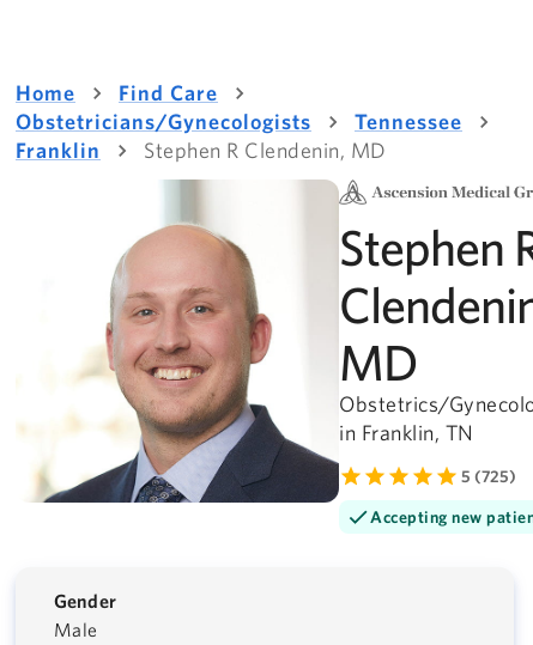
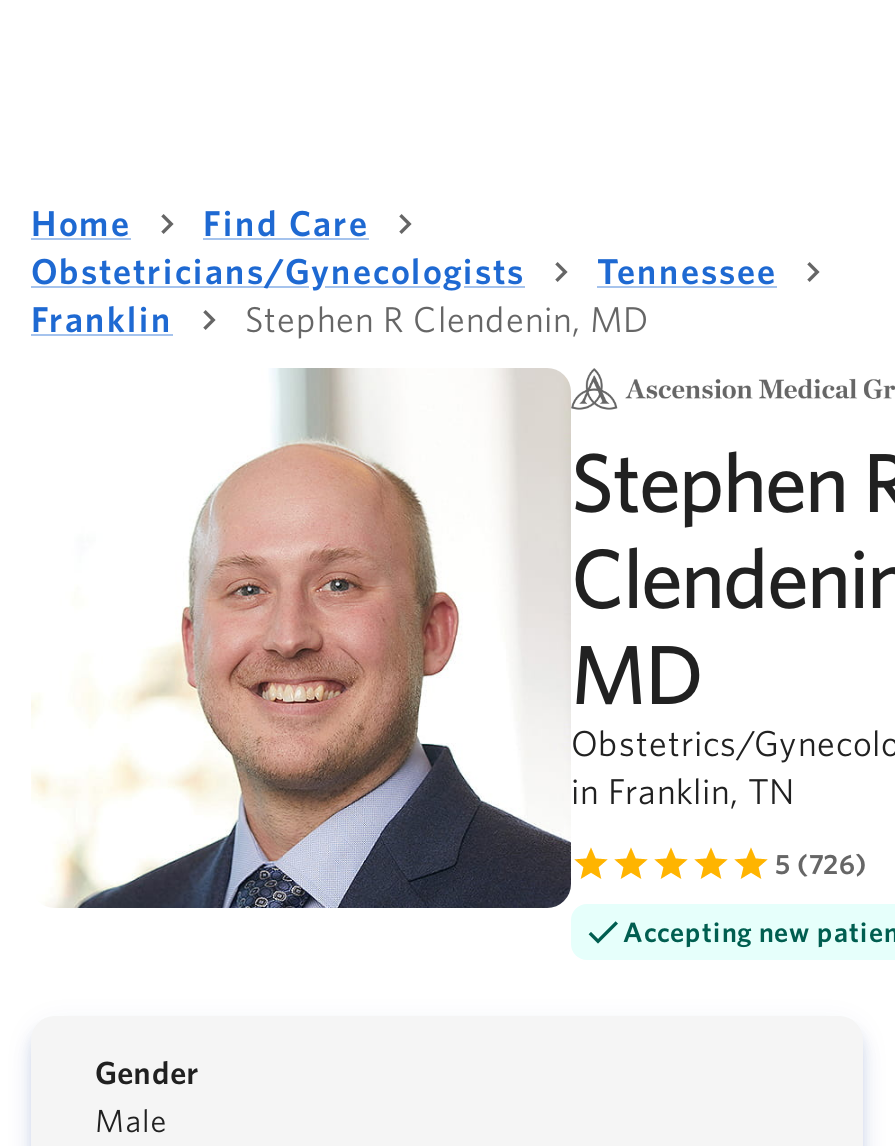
- 5 (725)
+ 5 (726)
